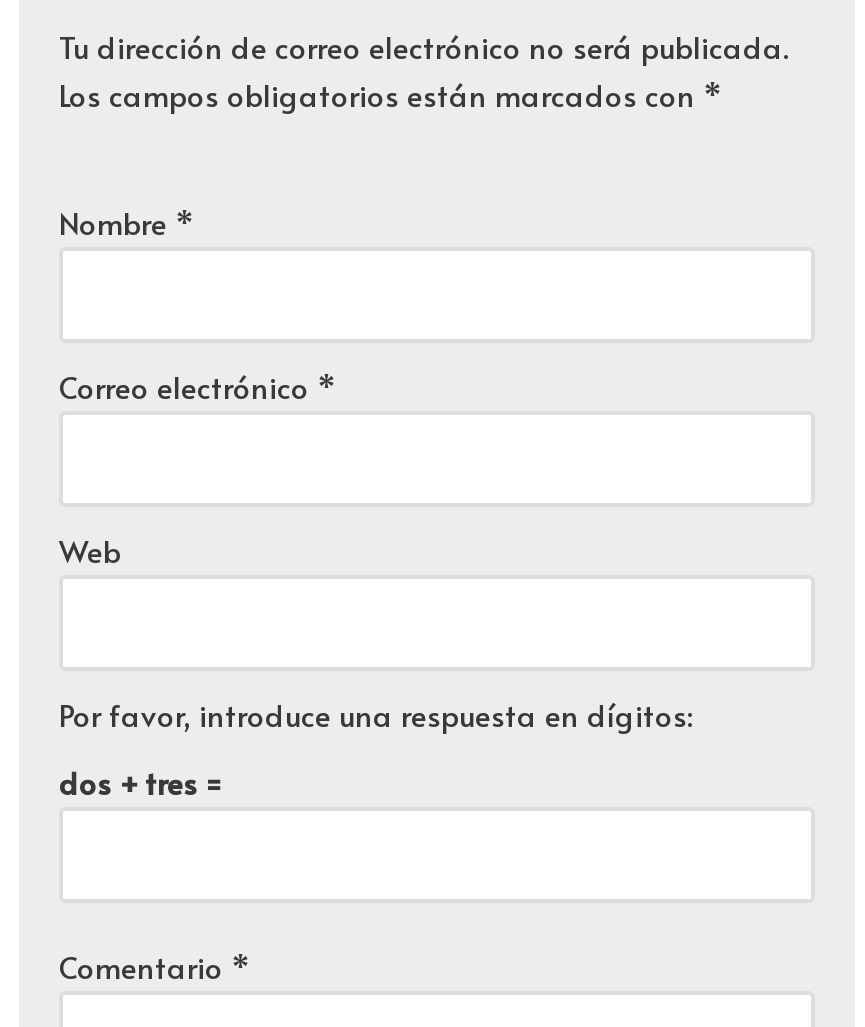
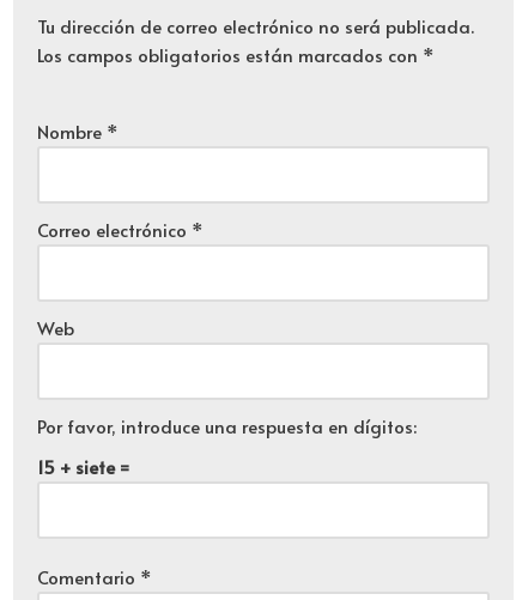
- dos + tres =
+ 15 + siete =
